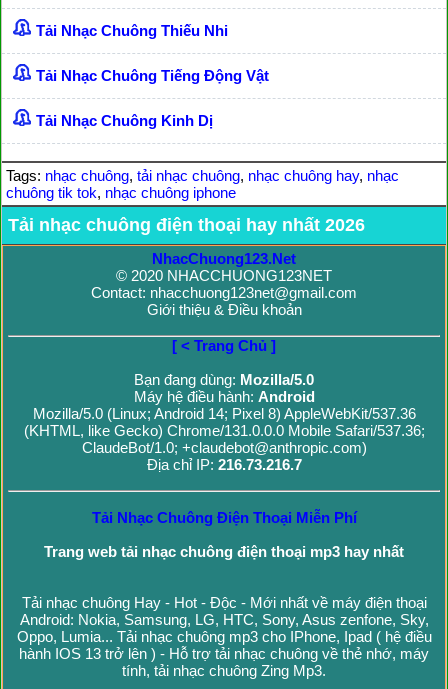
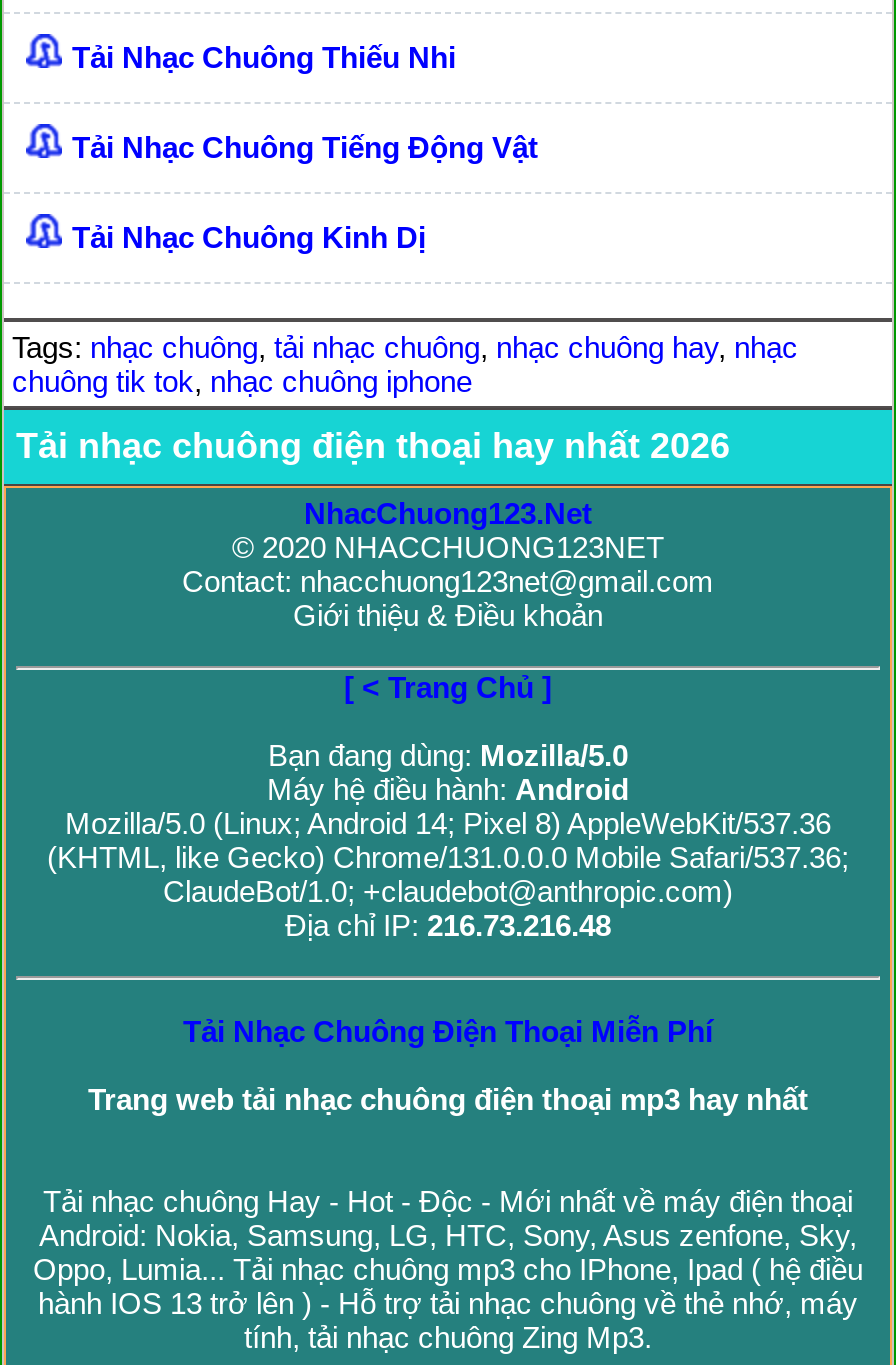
- Địa chỉ IP: 216.73.216.7
+ Địa chỉ IP: 216.73.216.48
